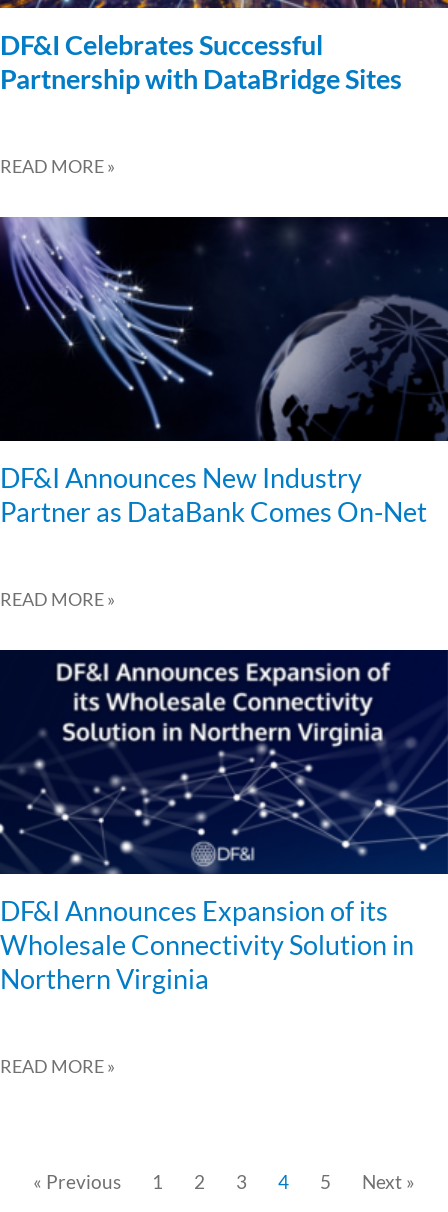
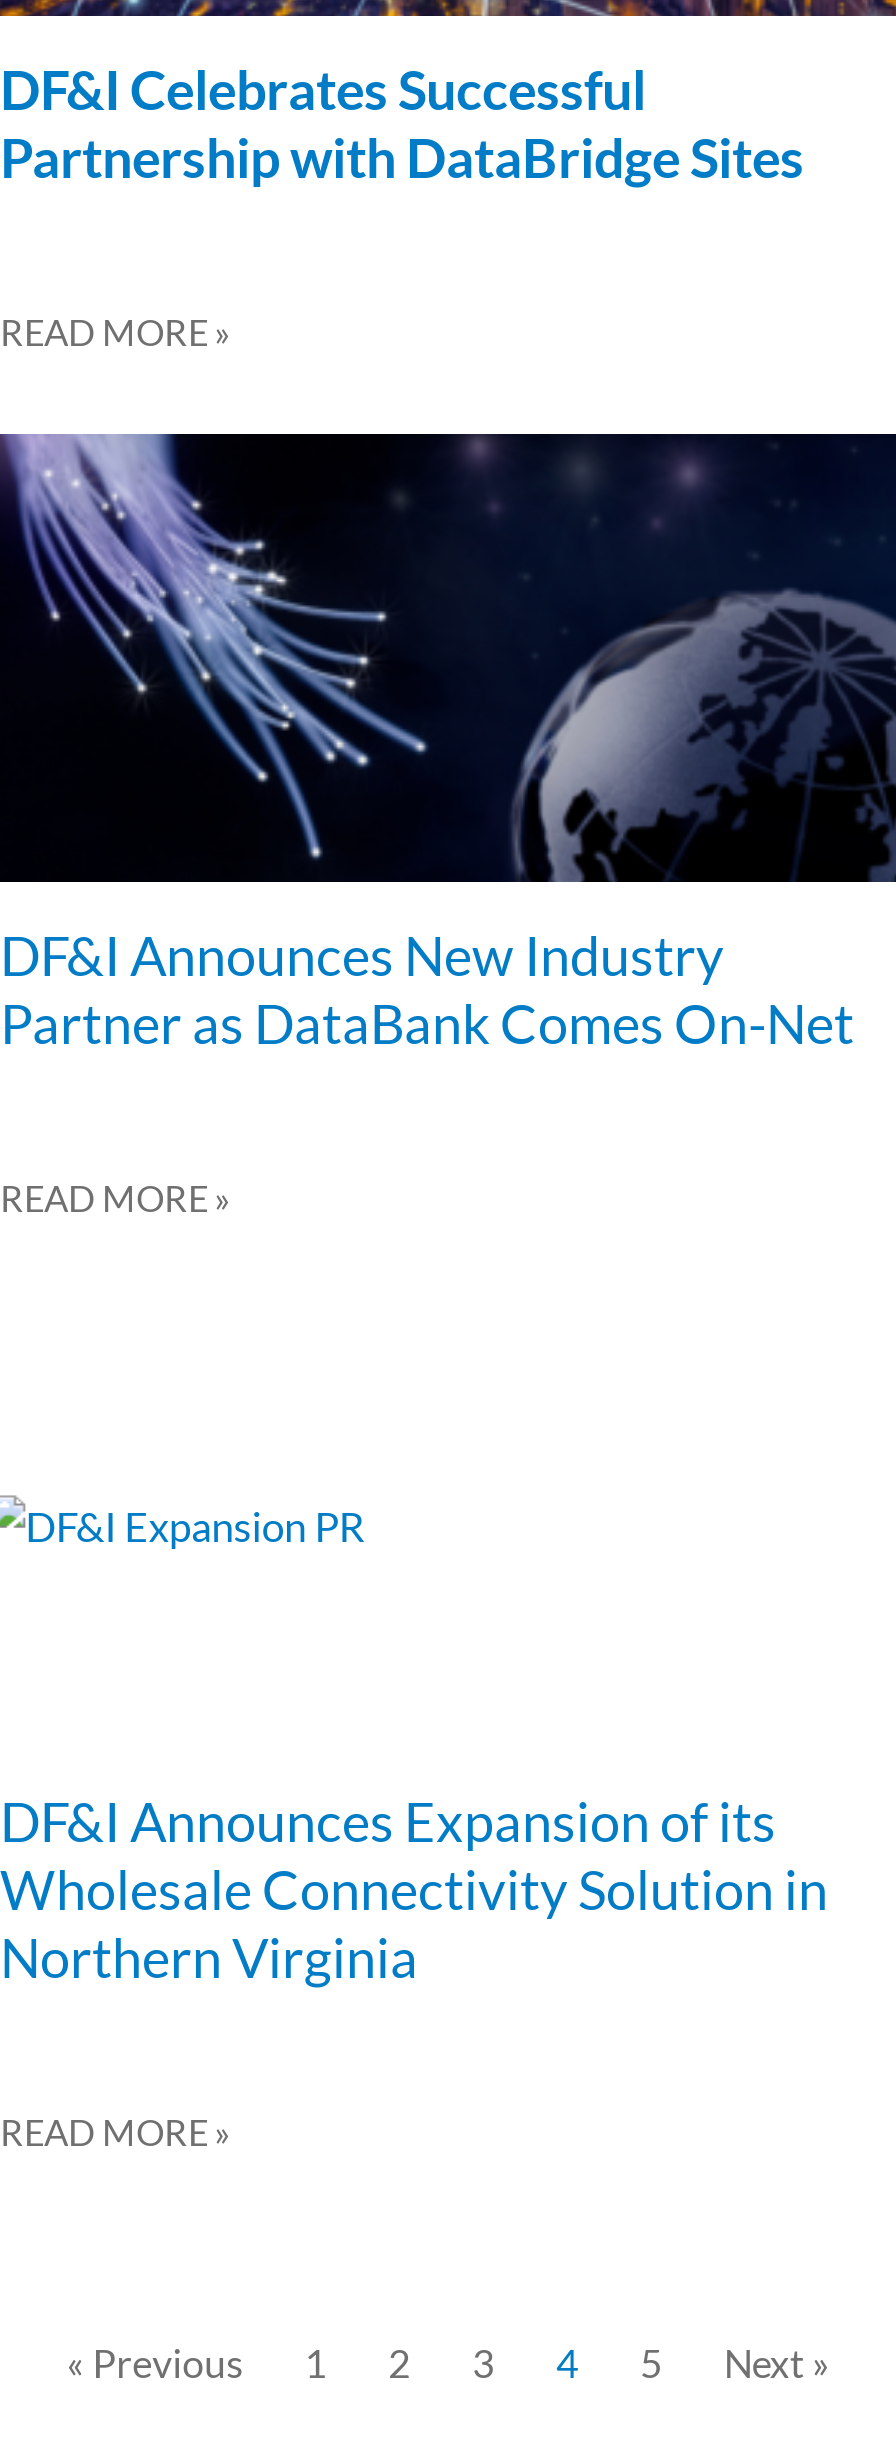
- [image]
